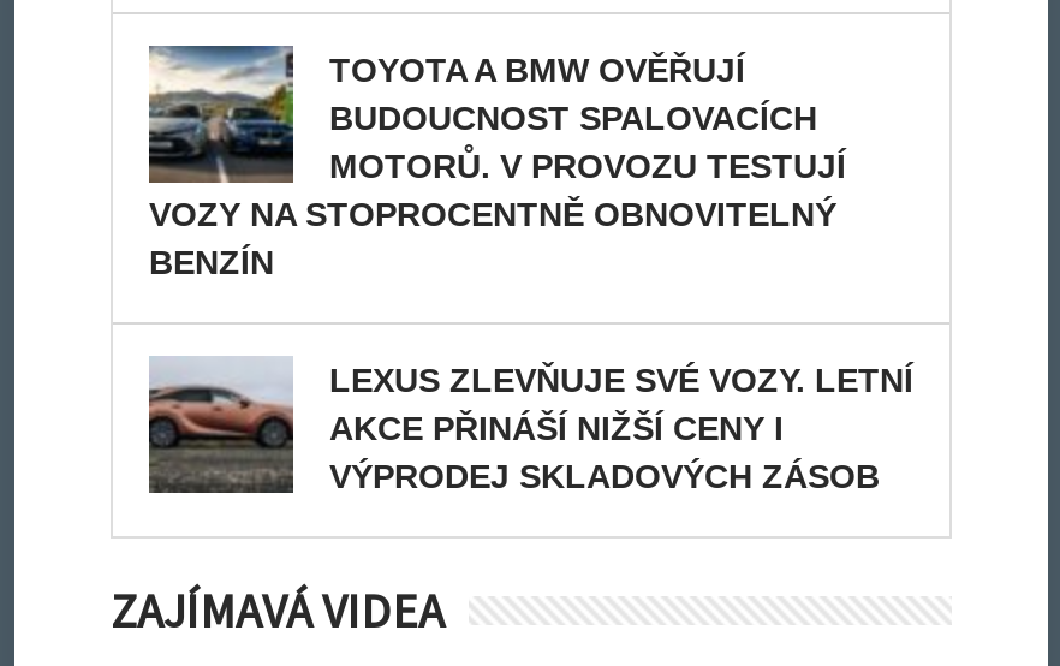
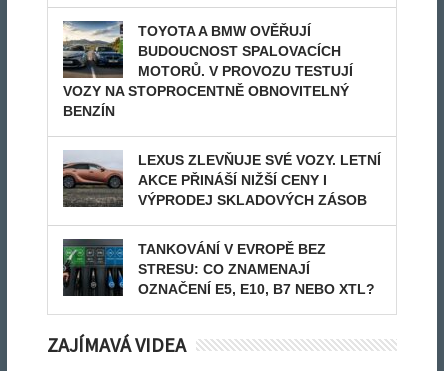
+ [image]
+ TANKOVÁNÍ V EVROPĚ BEZ
+ STRESU: CO ZNAMENAJÍ
+ OZNAČENÍ E5, E10, B7 NEBO XTL?
